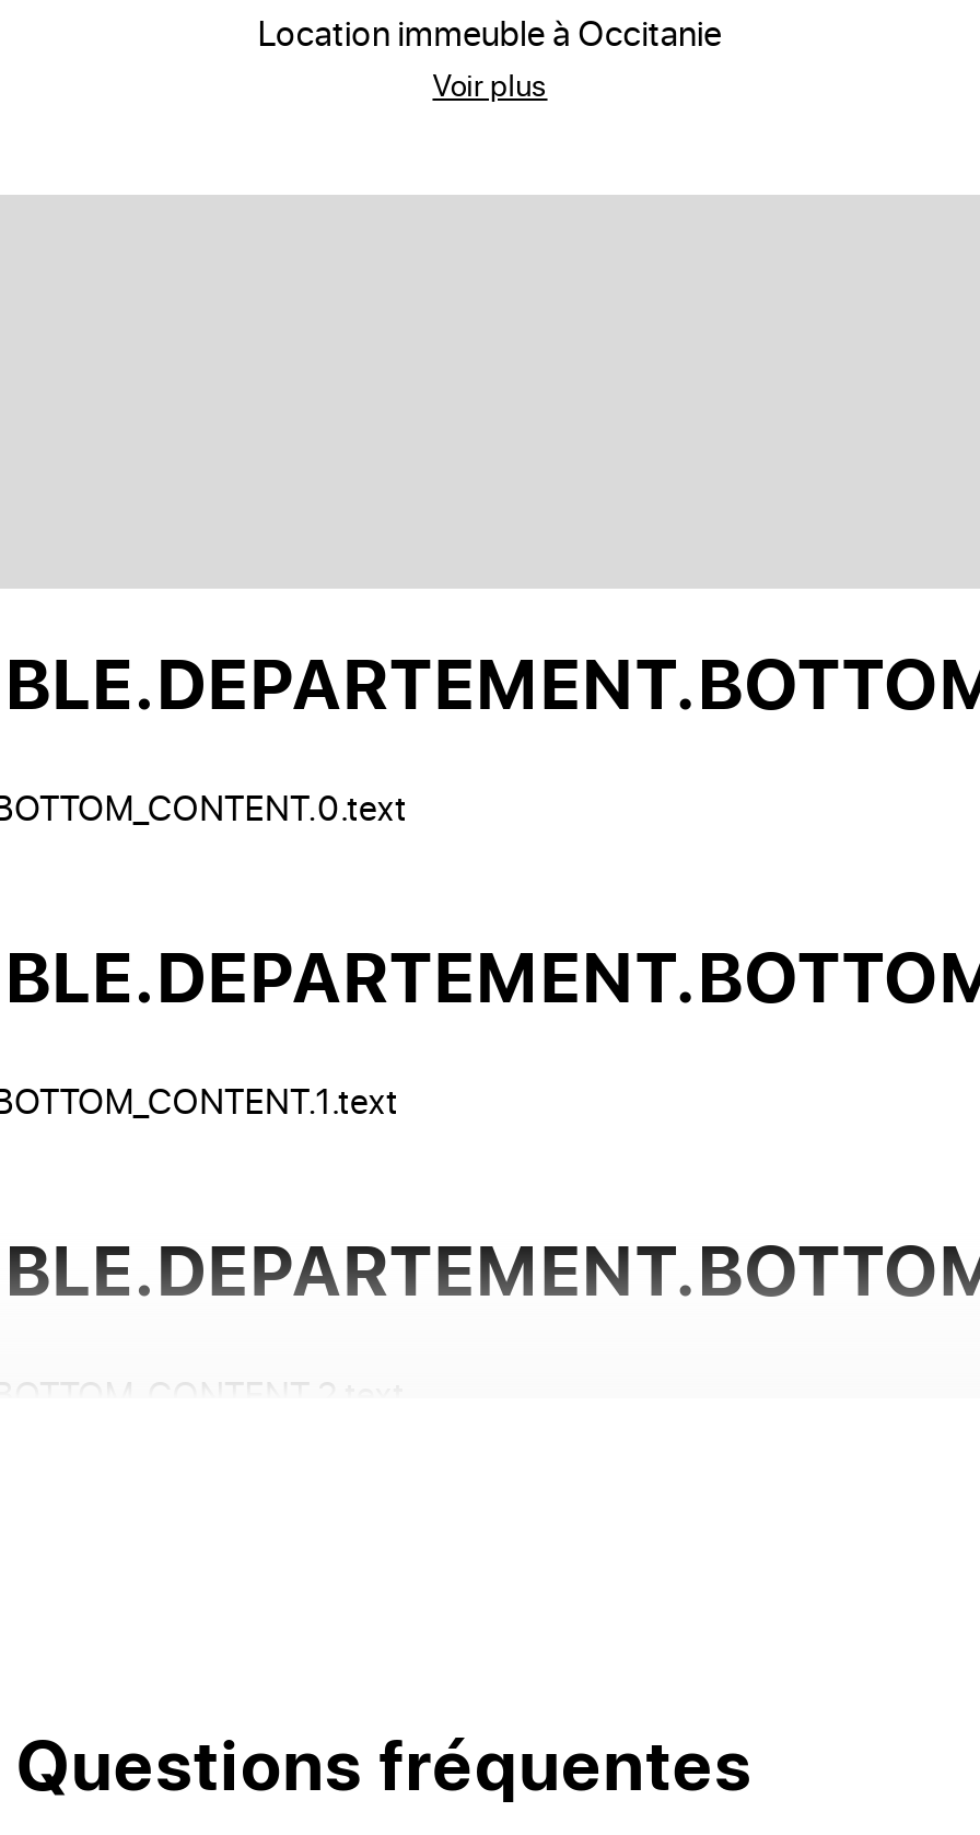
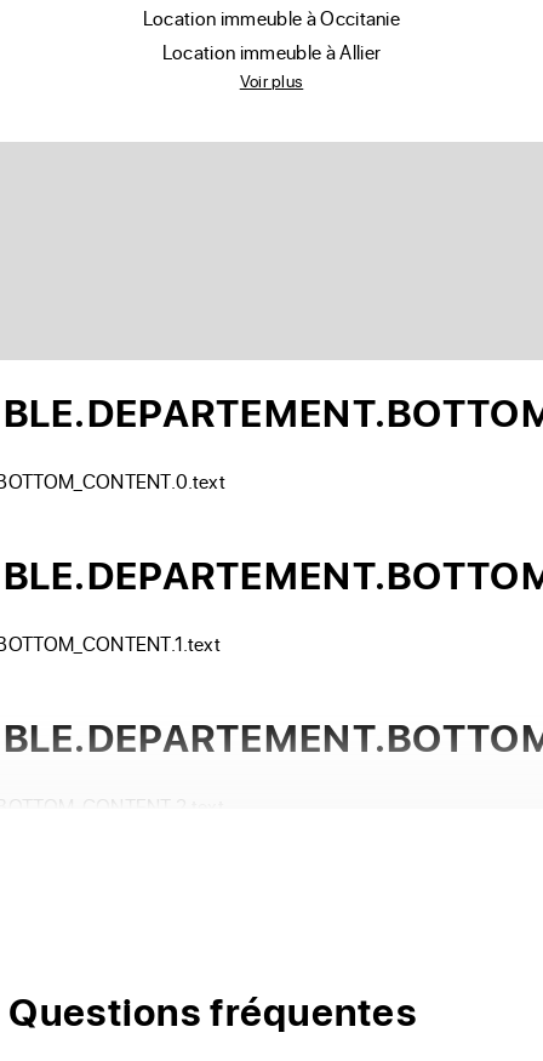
+ location immeuble à Allier
